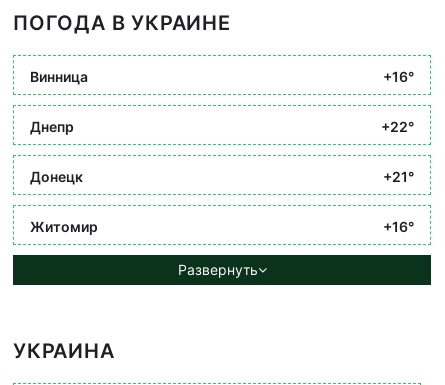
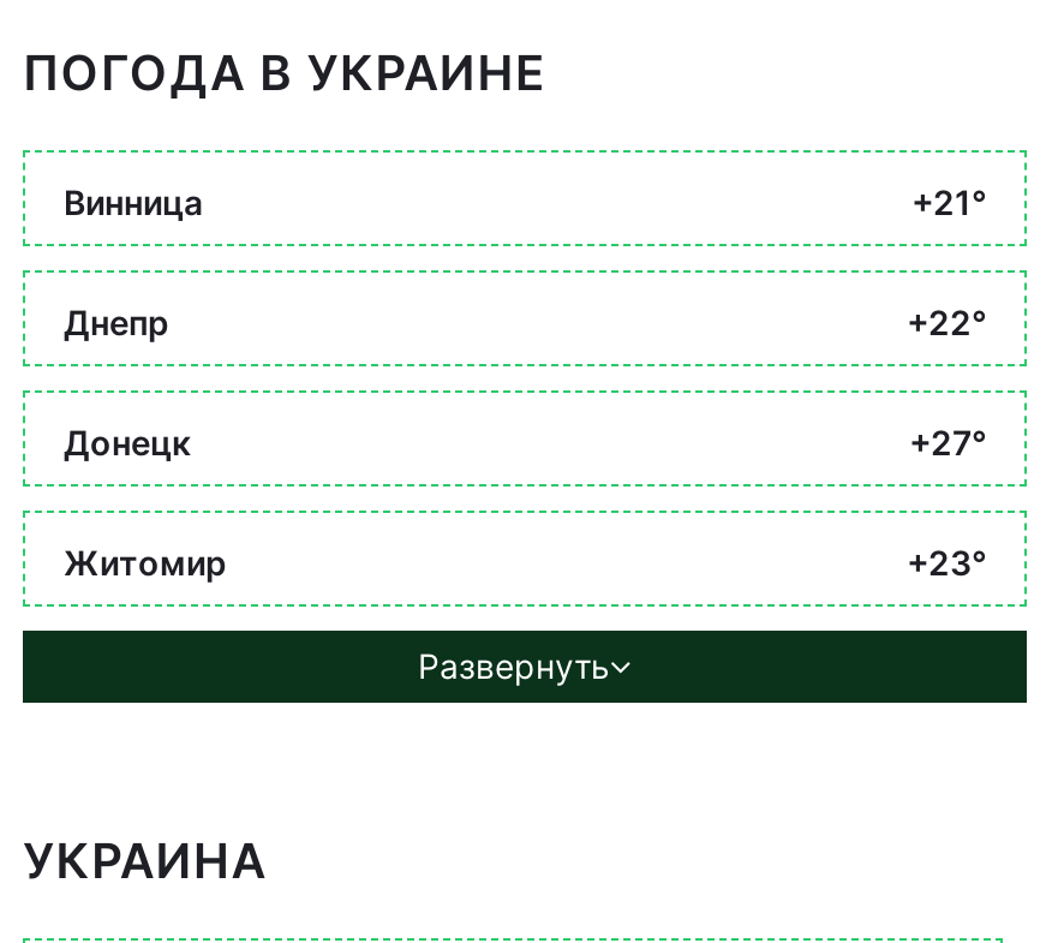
- +16°
+ +21°

- +21°
+ +27°

- +16°
+ +23°
